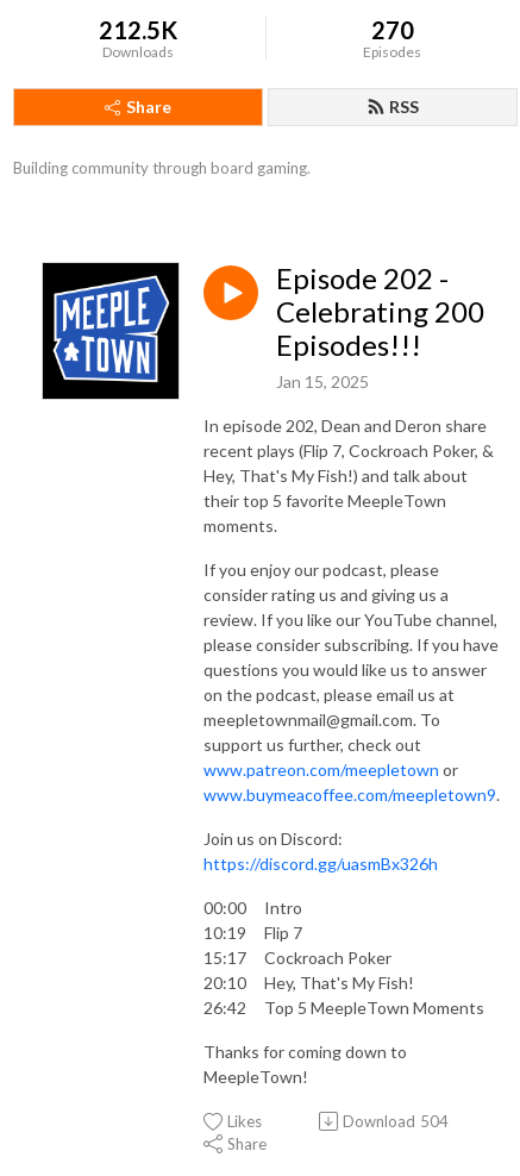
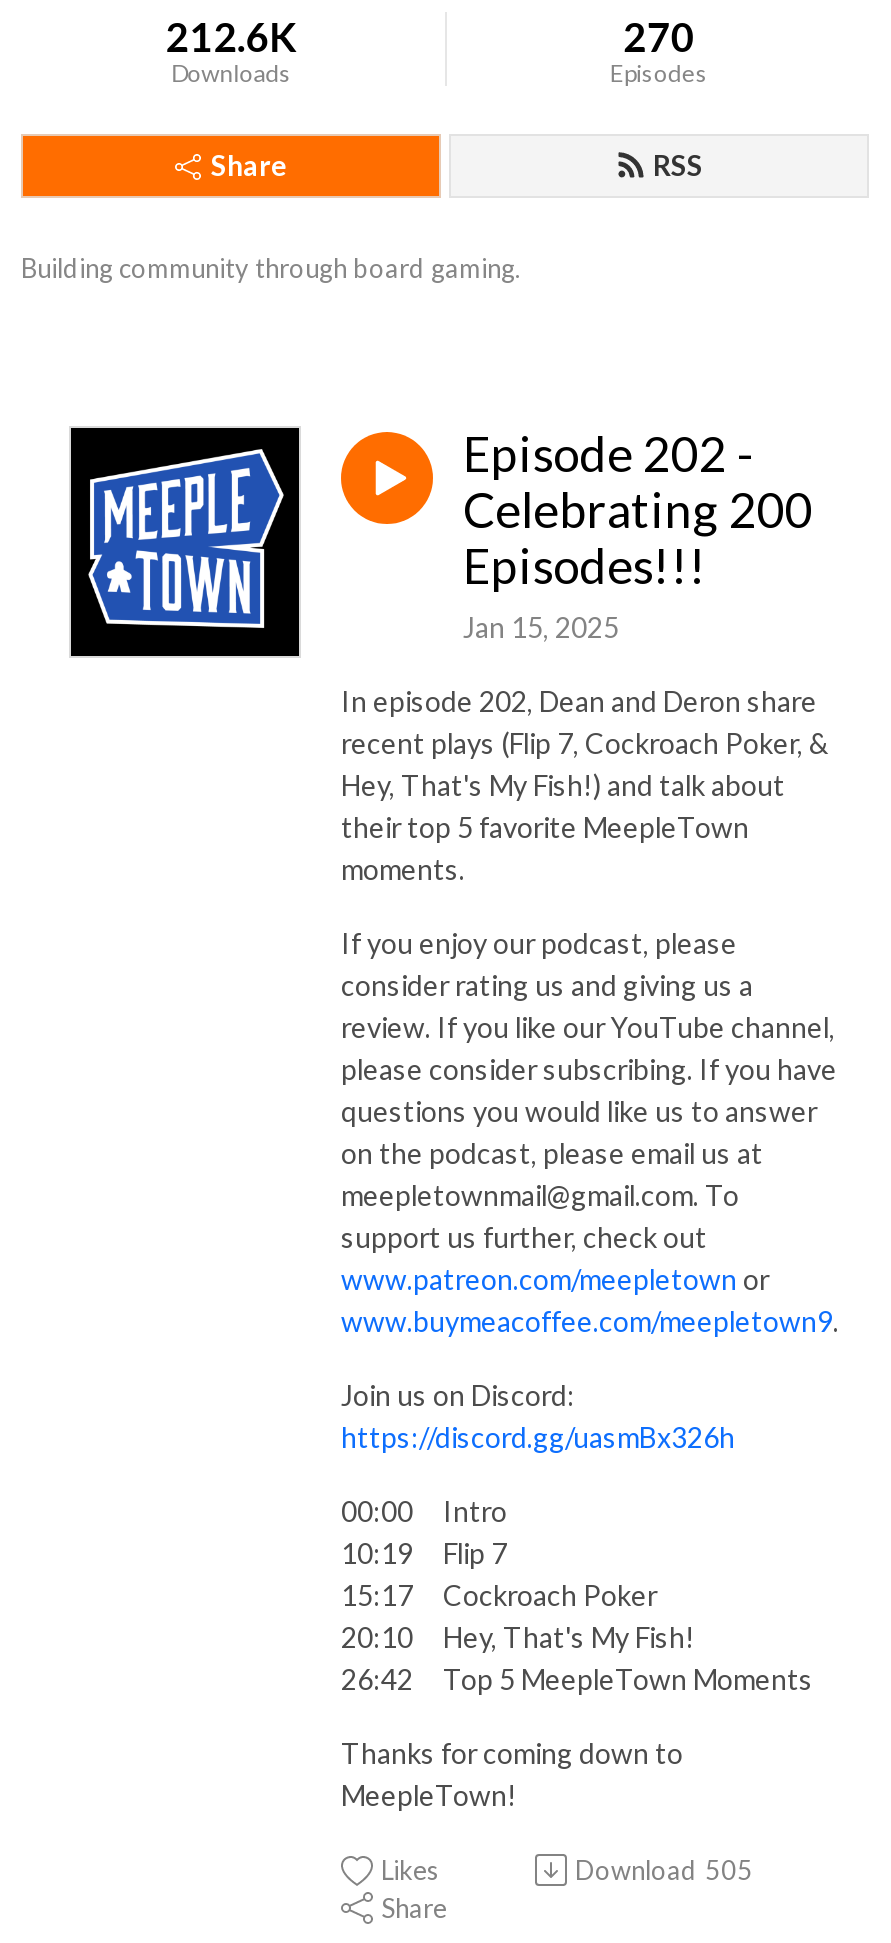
- 212.5K
+ 212.6K

- Download 504
+ Download 505
